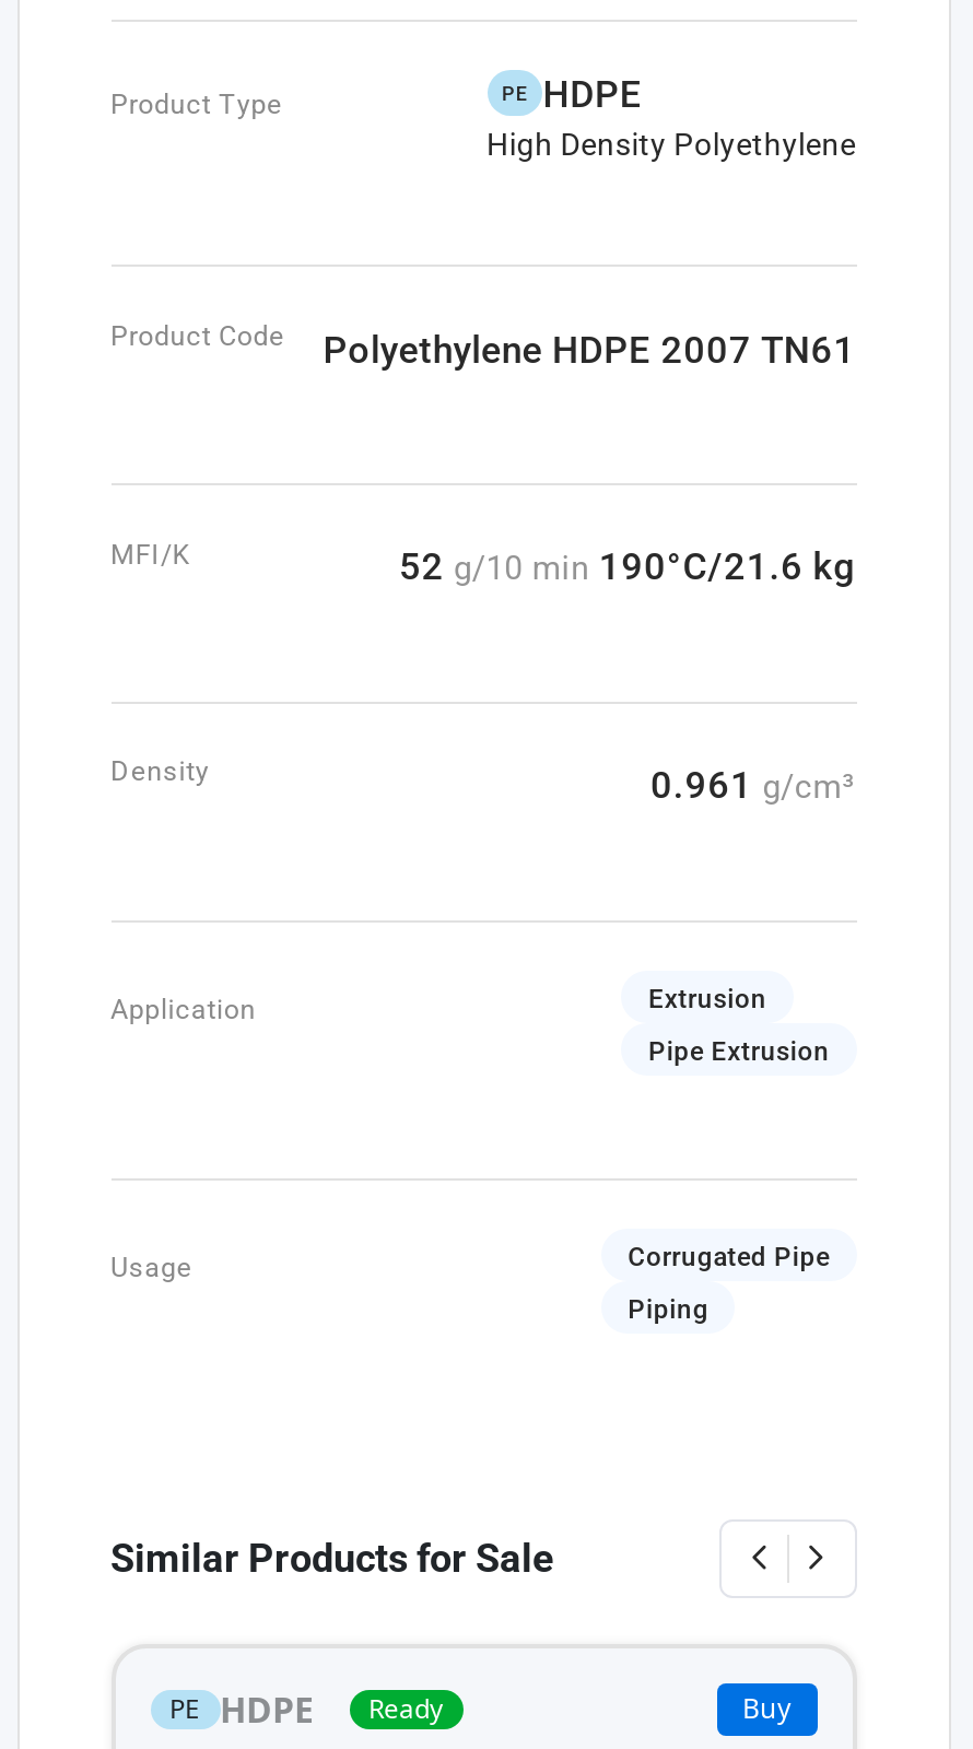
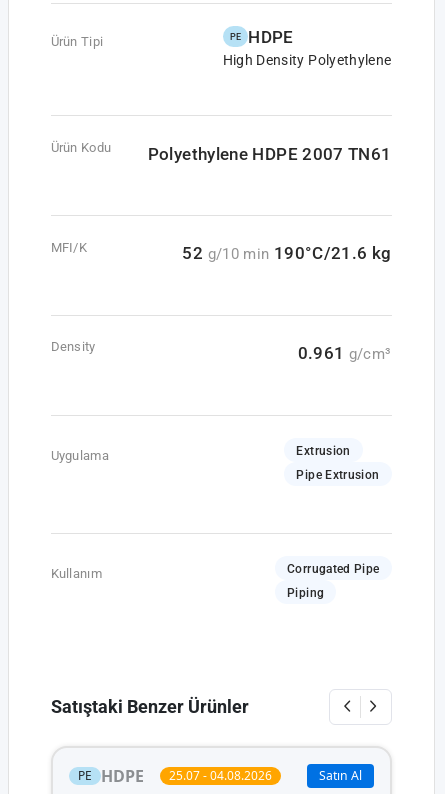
- Product Type
+ Ürün Tipi

- Product Code
+ Ürün Kodu

- Application
+ Uygulama

- Usage
+ Kullanım

- Similar Products for Sale
+ Satıştaki Benzer Ürünler

- Ready
- Buy
+ 25.07 - 04.08.2026
+ Satın Al
